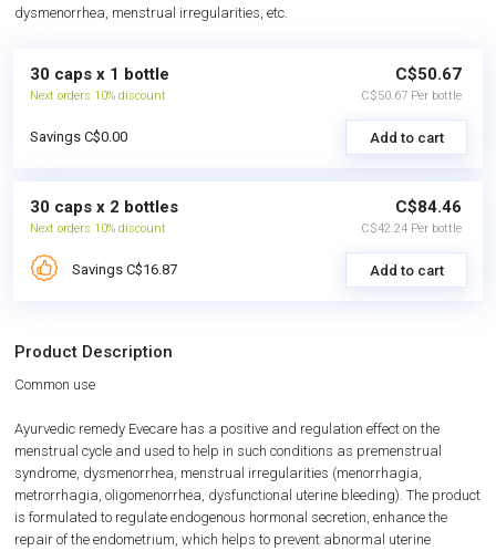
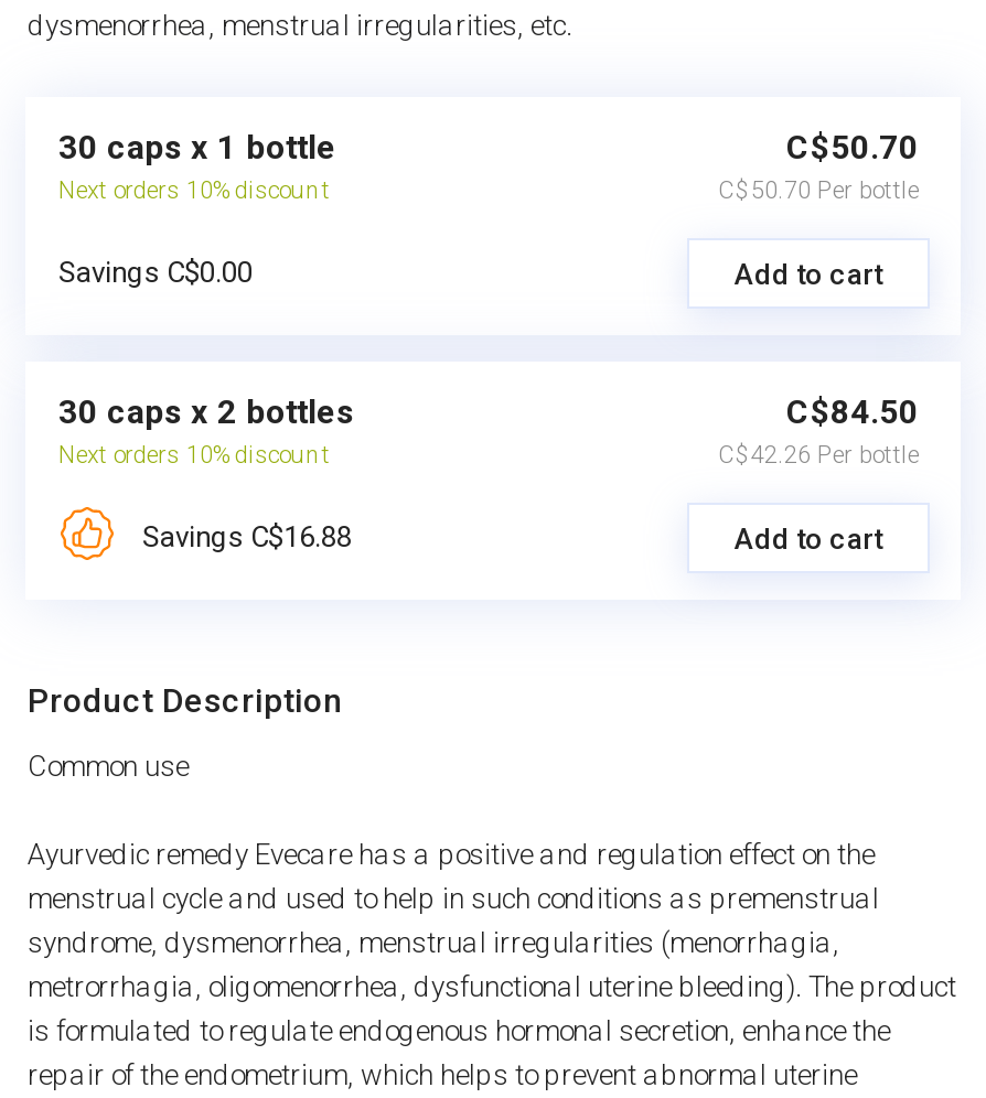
- C$50.67
- C$50.67 Per bottle
+ C$50.70
+ C$50.70 Per bottle

- C$84.46
- C$42.24 Per bottle
+ C$84.50
+ C$42.26 Per bottle

- Savings C$16.87
+ Savings C$16.88
